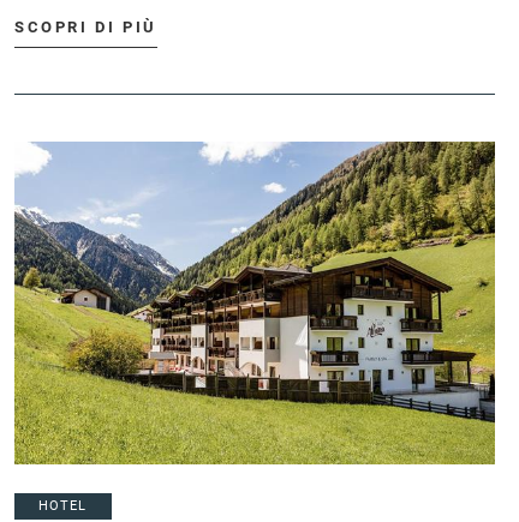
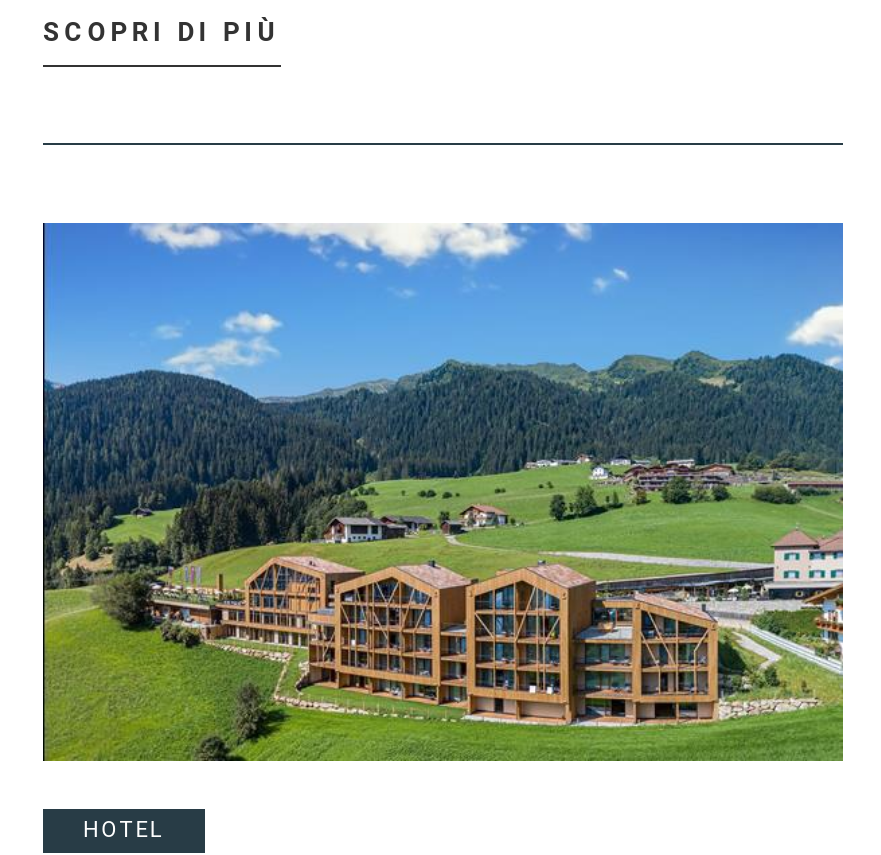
- [image]
+ [image]
